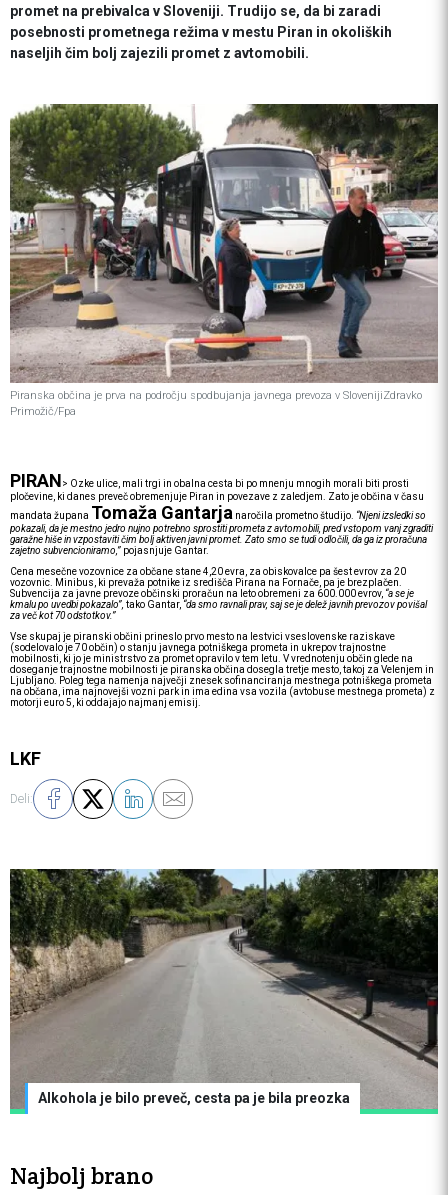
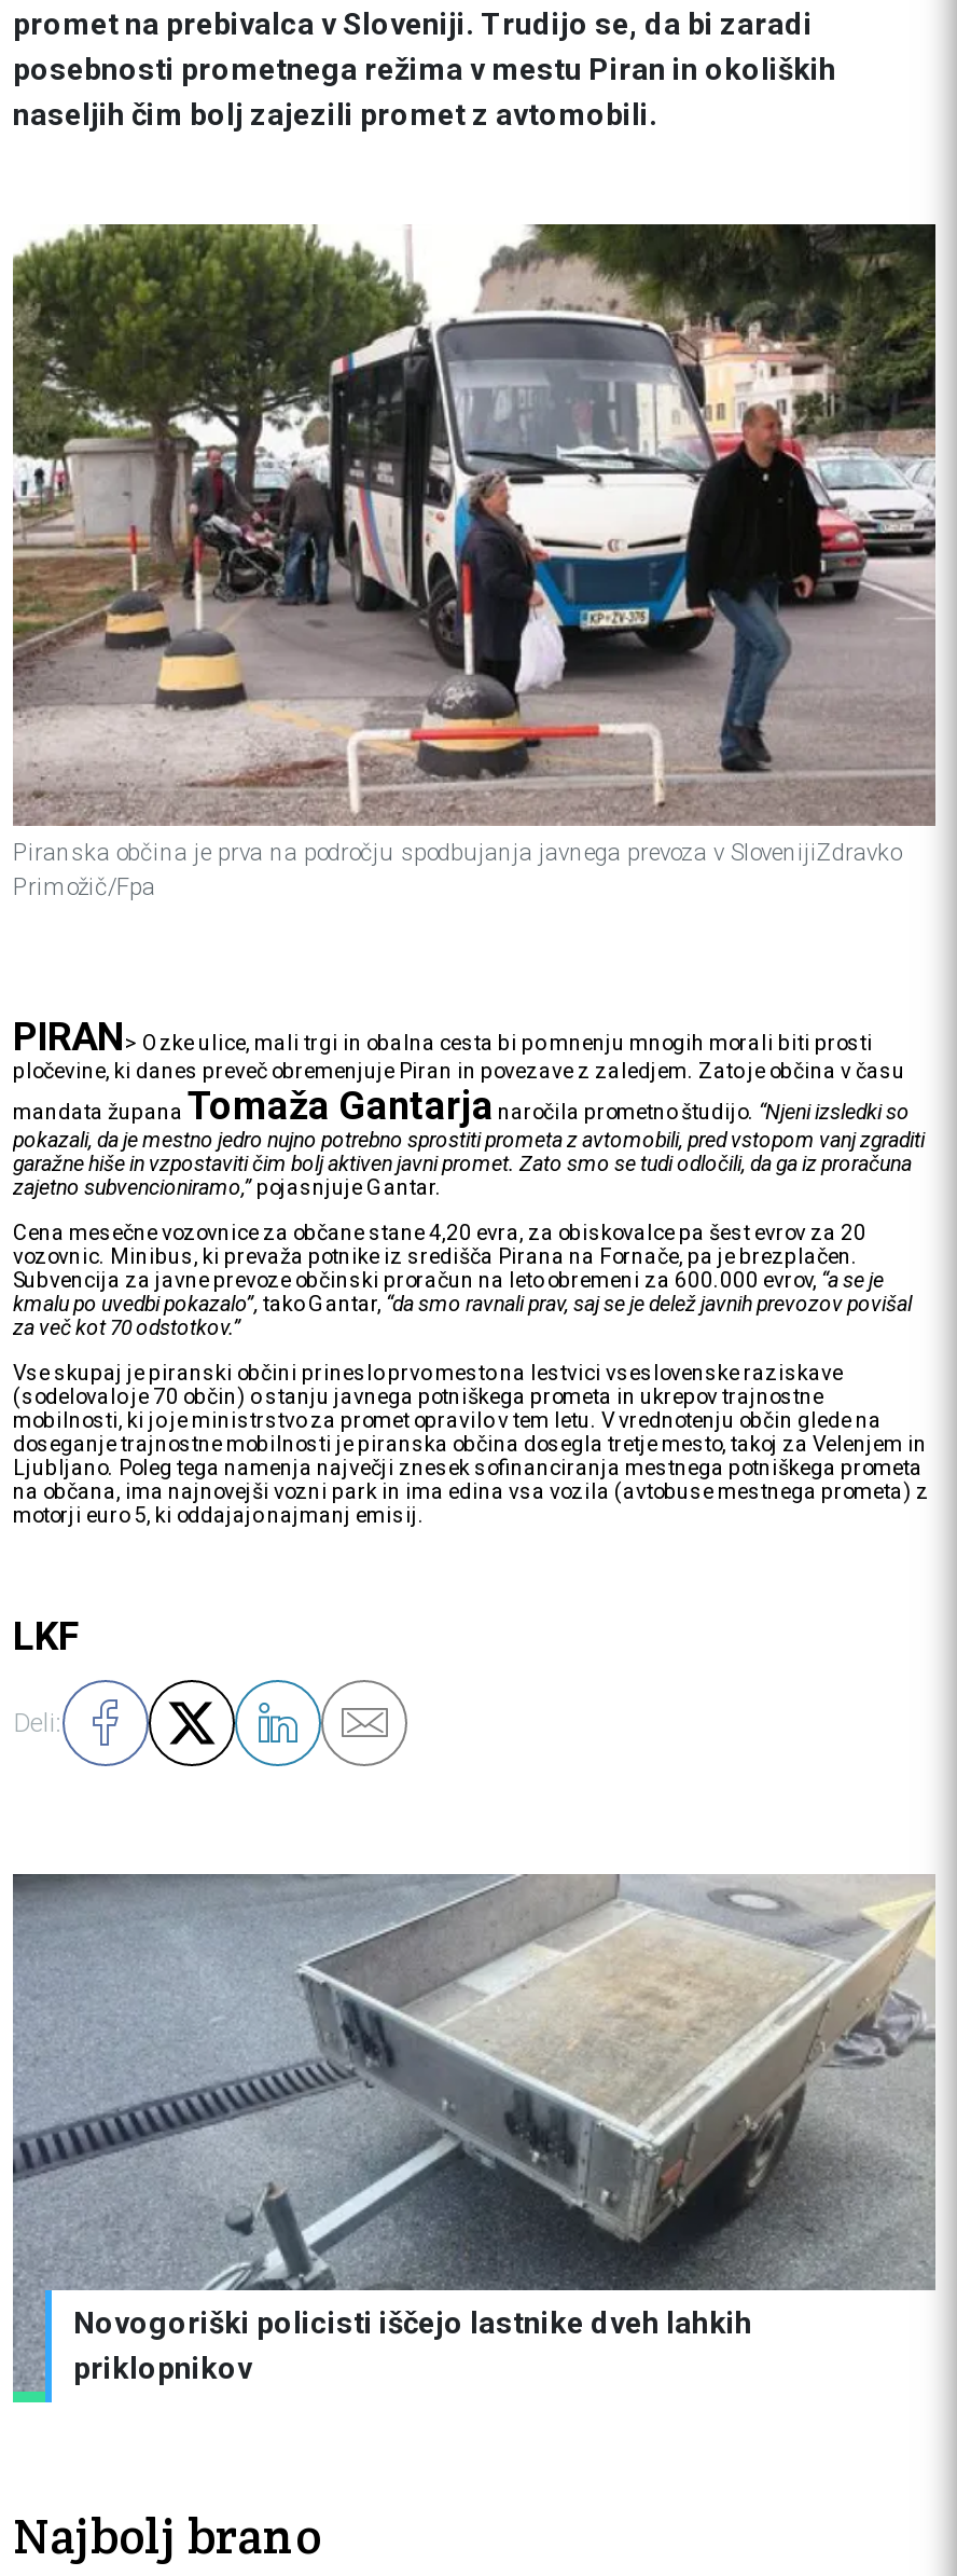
- [image]
- Alkohola je bilo preveč, cesta pa je bila preozka
+ [image]
+ Novogoriški policisti iščejo lastnike dveh lahkih
+ priklopnikov
